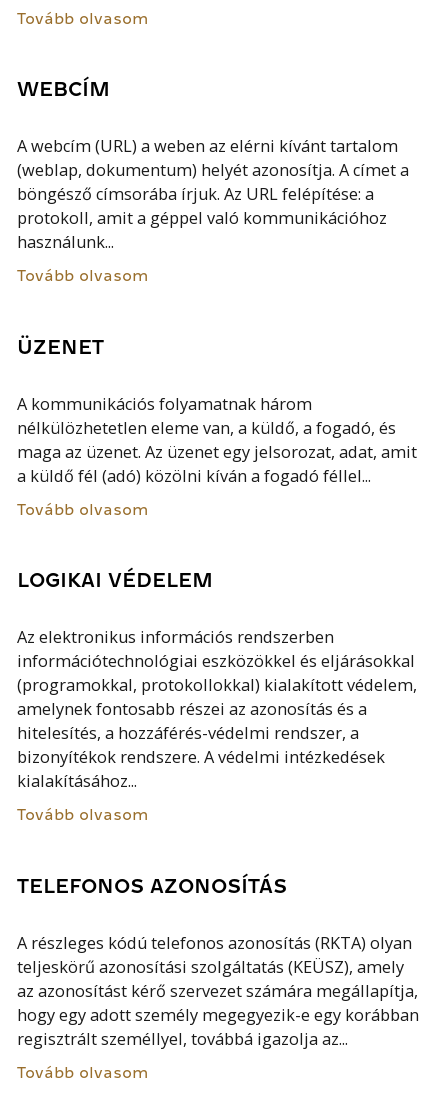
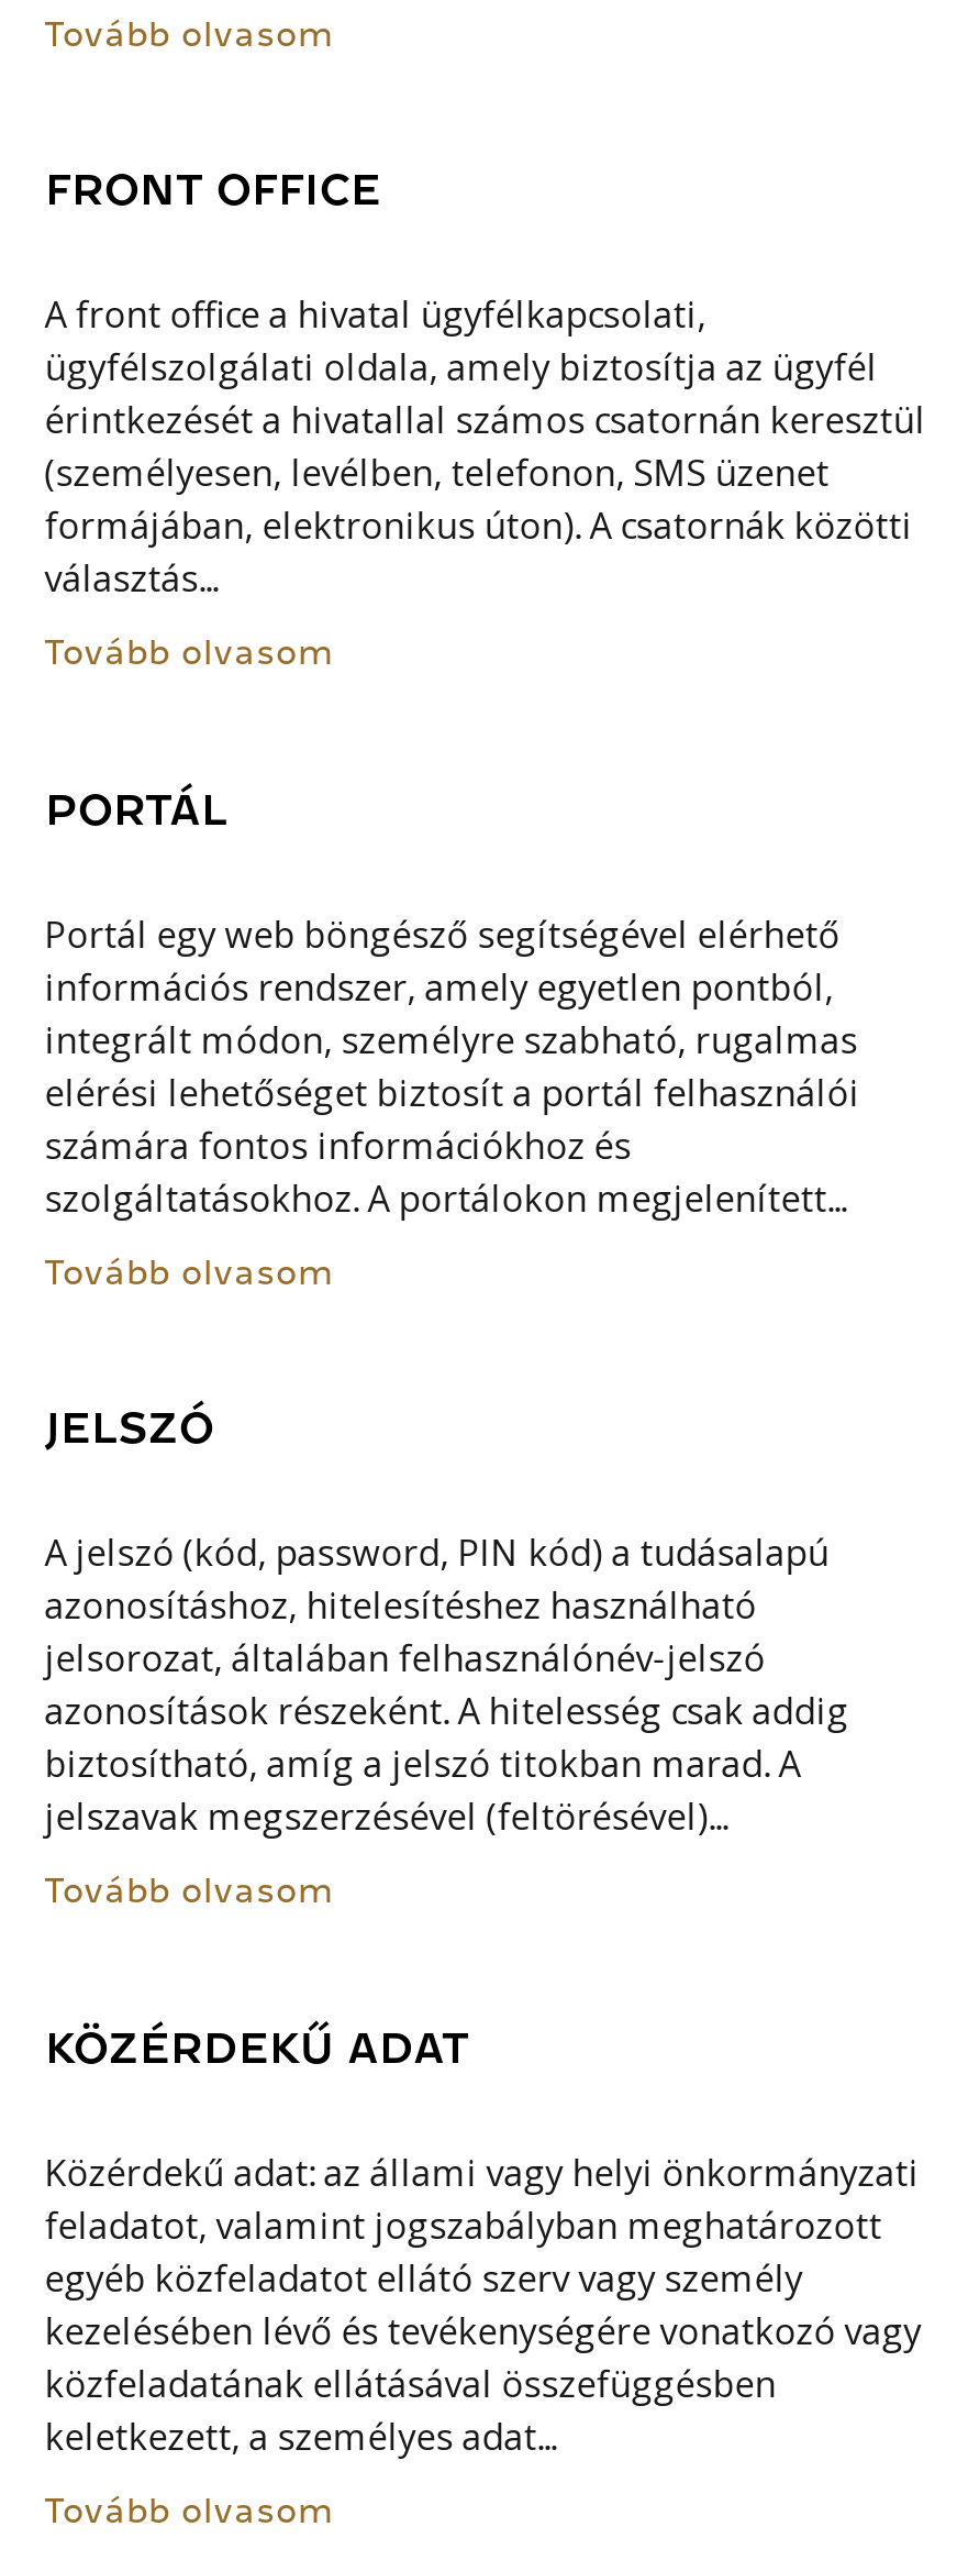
- WEBCÍM
+ FRONT OFFICE

- A webcím (URL) a weben az elérni kívánt tartalom
- (weblap, dokumentum) helyét azonosítja. A címet a
- böngésző címsorába írjuk. Az URL felépítése: a
- protokoll, amit a géppel való kommunikációhoz
- használunk...
+ A front office a hivatal ügyfélkapcsolati,
+ ügyfélszolgálati oldala, amely biztosítja az ügyfél
+ érintkezését a hivatallal számos csatornán keresztül
+ (személyesen, levélben, telefonon, SMS üzenet
+ formájában, elektronikus úton). A csatornák közötti
+ választás...

- ÜZENET
+ PORTÁL

- A kommunikációs folyamatnak három
- nélkülözhetetlen eleme van, a küldő, a fogadó, és
- maga az üzenet. Az üzenet egy jelsorozat, adat, amit
- a küldő fél (adó) közölni kíván a fogadó féllel...
+ Portál egy web böngésző segítségével elérhető
+ információs rendszer, amely egyetlen pontból,
+ integrált módon, személyre szabható, rugalmas
+ elérési lehetőséget biztosít a portál felhasználói
+ számára fontos információkhoz és
+ szolgáltatásokhoz. A portálokon megjelenített...

- LOGIKAI VÉDELEM
+ JELSZÓ

- Az elektronikus információs rendszerben
- információtechnológiai eszközökkel és eljárásokkal
- (programokkal, protokollokkal) kialakított védelem,
- amelynek fontosabb részei az azonosítás és a
- hitelesítés, a hozzáférés-védelmi rendszer, a
- bizonyítékok rendszere. A védelmi intézkedések
- kialakításához...
+ A jelszó (kód, password, PIN kód) a tudásalapú
+ azonosításhoz, hitelesítéshez használható
+ jelsorozat, általában felhasználónév-jelszó
+ azonosítások részeként. A hitelesség csak addig
+ biztosítható, amíg a jelszó titokban marad. A
+ jelszavak megszerzésével (feltörésével)...

- TELEFONOS AZONOSÍTÁS
+ KÖZÉRDEKŰ ADAT

- A részleges kódú telefonos azonosítás (RKTA) olyan
- teljeskörű azonosítási szolgáltatás (KEÜSZ), amely
- az azonosítást kérő szervezet számára megállapítja,
- hogy egy adott személy megegyezik-e egy korábban
- regisztrált személlyel, továbbá igazolja az...
+ Közérdekű adat: az állami vagy helyi önkormányzati
+ feladatot, valamint jogszabályban meghatározott
+ egyéb közfeladatot ellátó szerv vagy személy
+ kezelésében lévő és tevékenységére vonatkozó vagy
+ közfeladatának ellátásával összefüggésben
+ keletkezett, a személyes adat...
